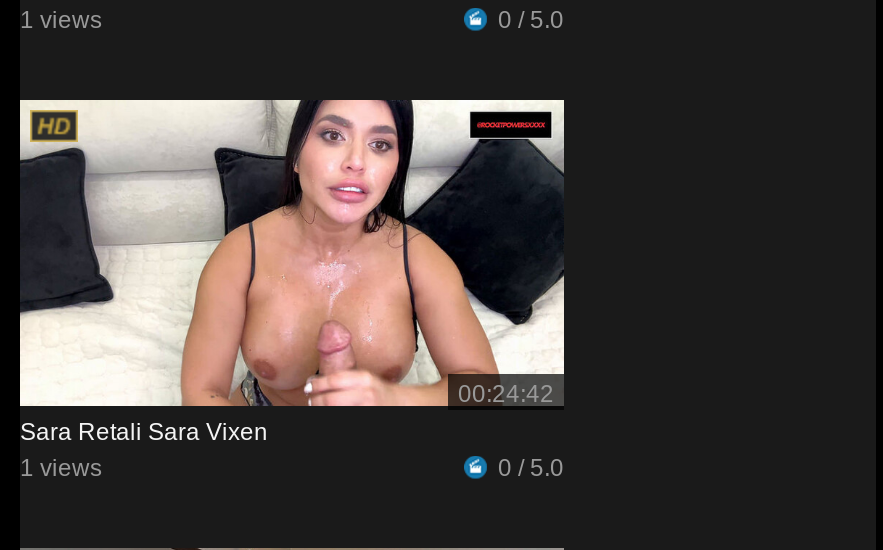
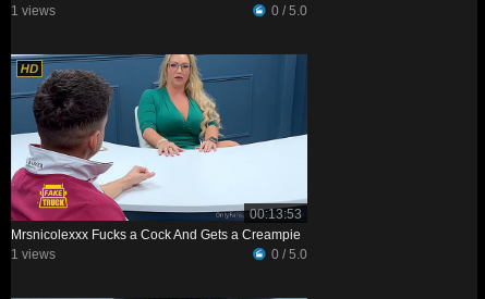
- [image]
- 00:24:42
- Sara Retali Sara Vixen
+ [image]
+ 00:13:53
+ Mrsnicolexxx Fucks a Cock And Gets a Creampie
